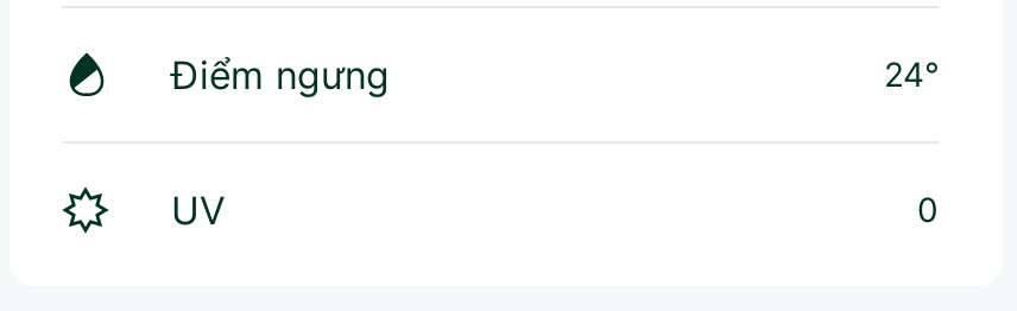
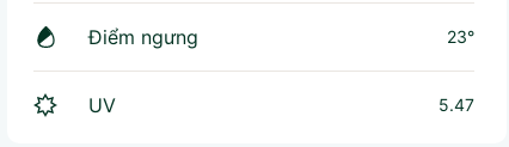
- 24°
+ 23°

- 0
+ 5.47
